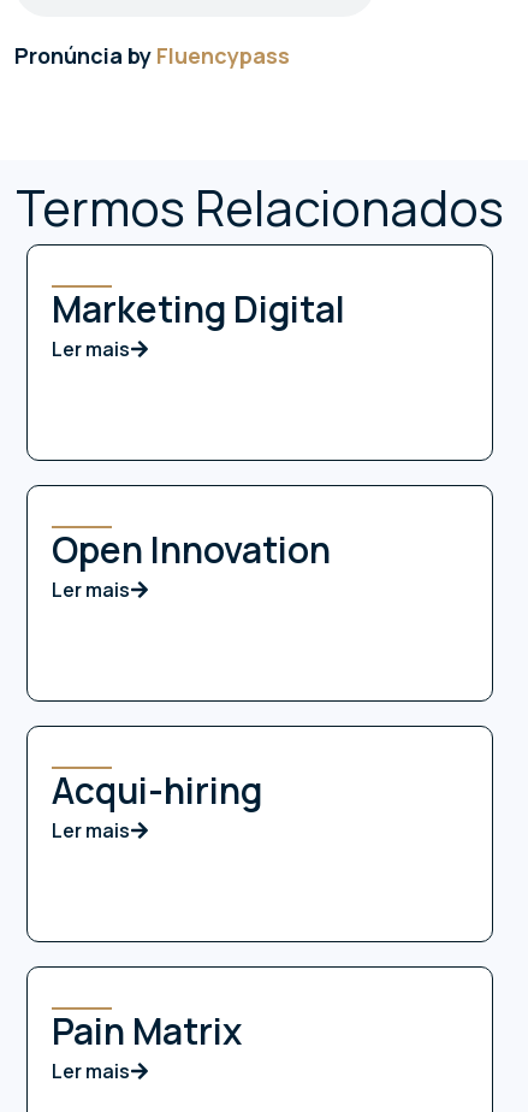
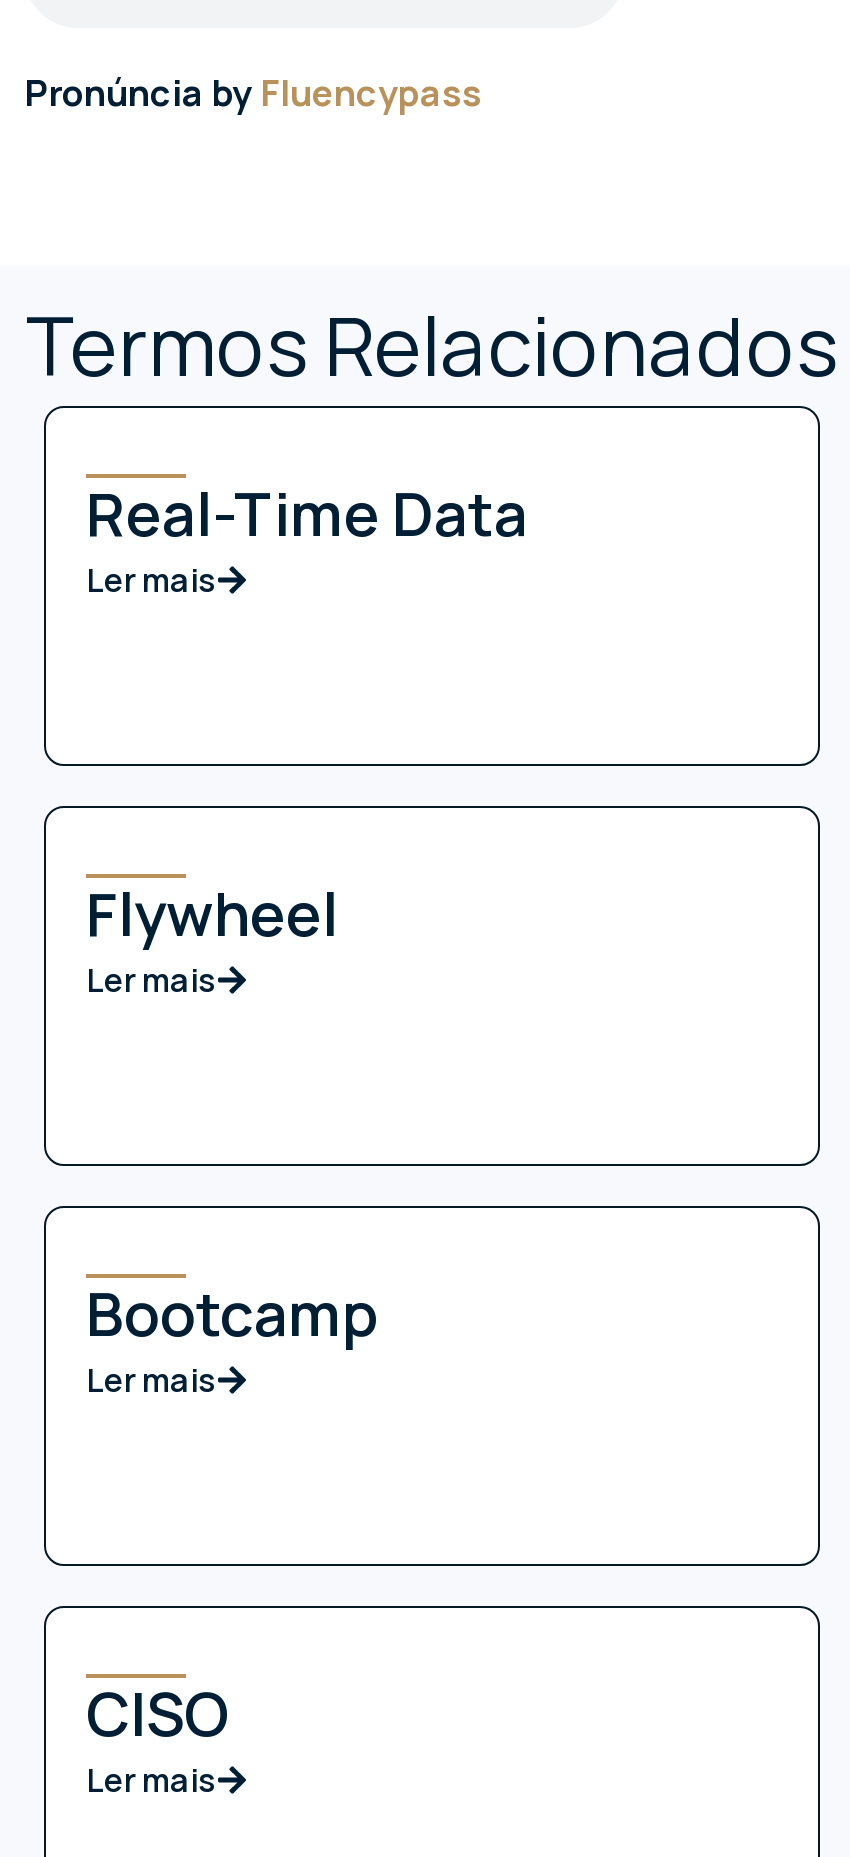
- Marketing Digital
+ Real-Time Data

- Open Innovation
+ Flywheel

- Acqui-hiring
+ Bootcamp

- Pain Matrix
+ CISO
